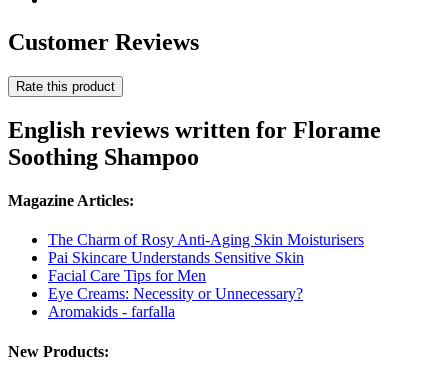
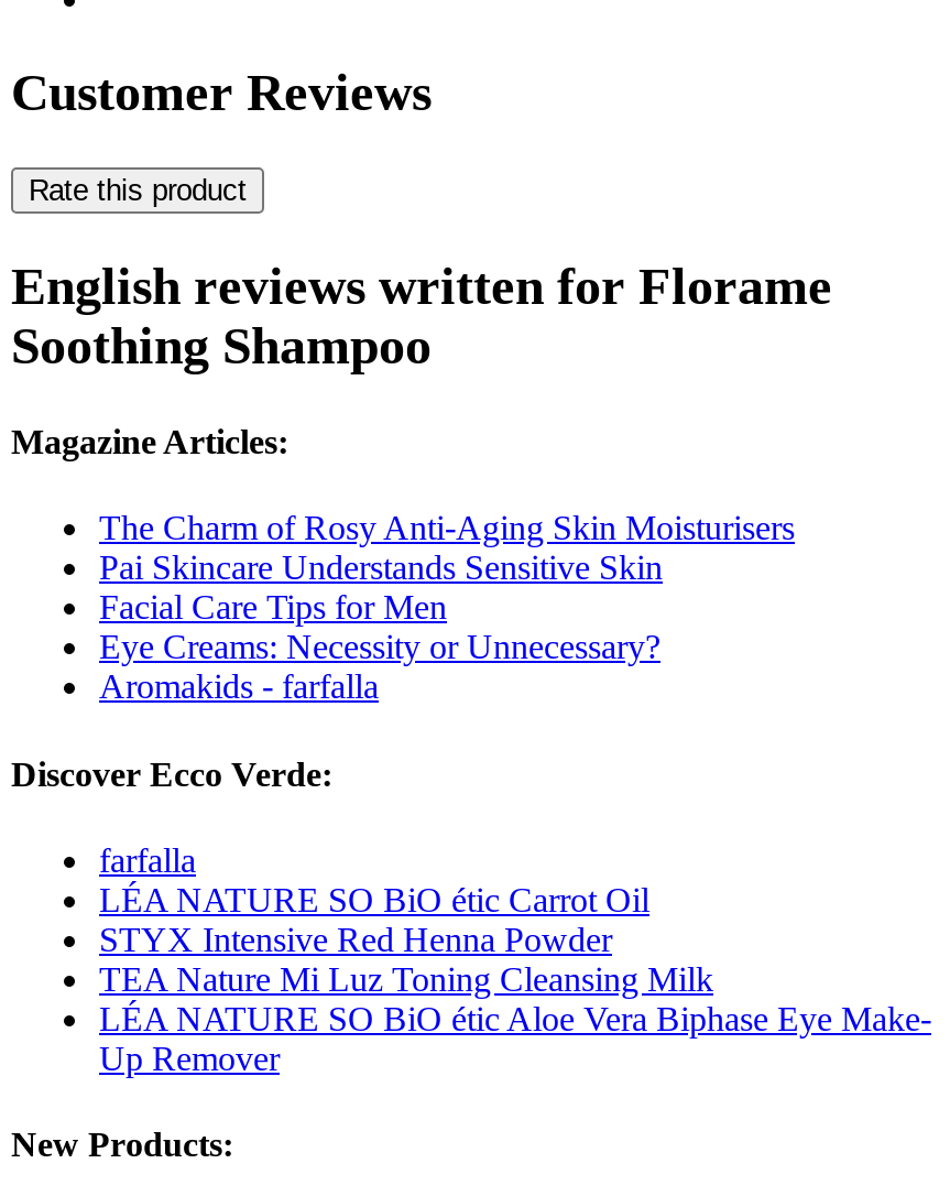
+ Discover Ecco Verde:
+ farfalla
+ LÉA NATURE SO BiO étic Carrot Oil
+ STYX Intensive Red Henna Powder
+ TEA Nature Mi Luz Toning Cleansing Milk
+ LÉA NATURE SO BiO étic Aloe Vera Biphase Eye Make-
+ Up Remover
